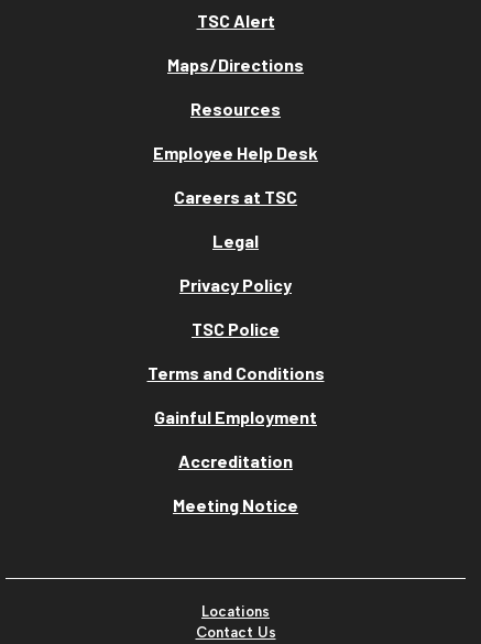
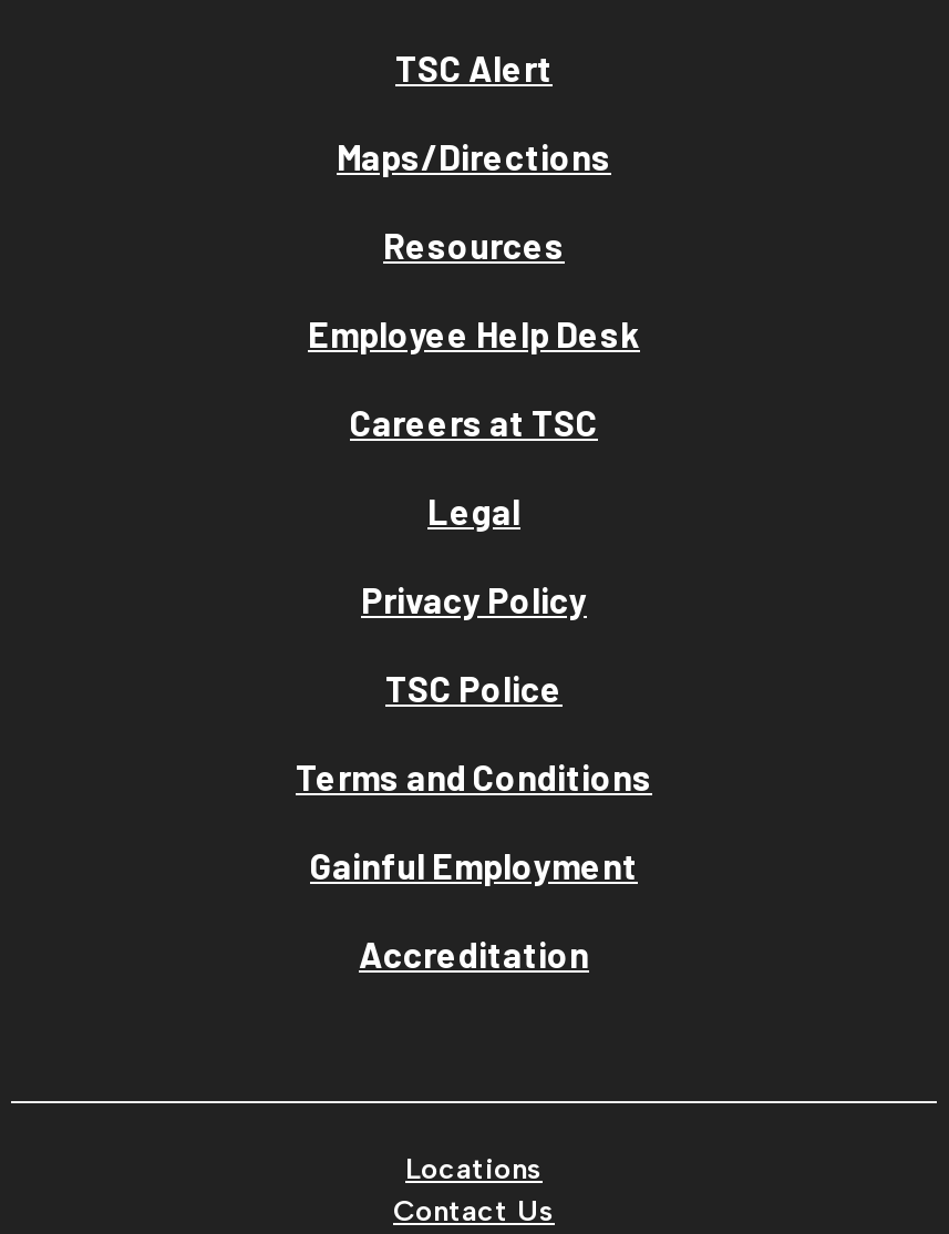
- Meeting Notice
